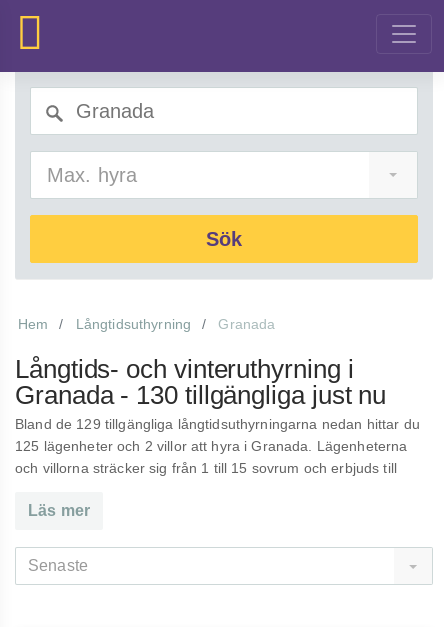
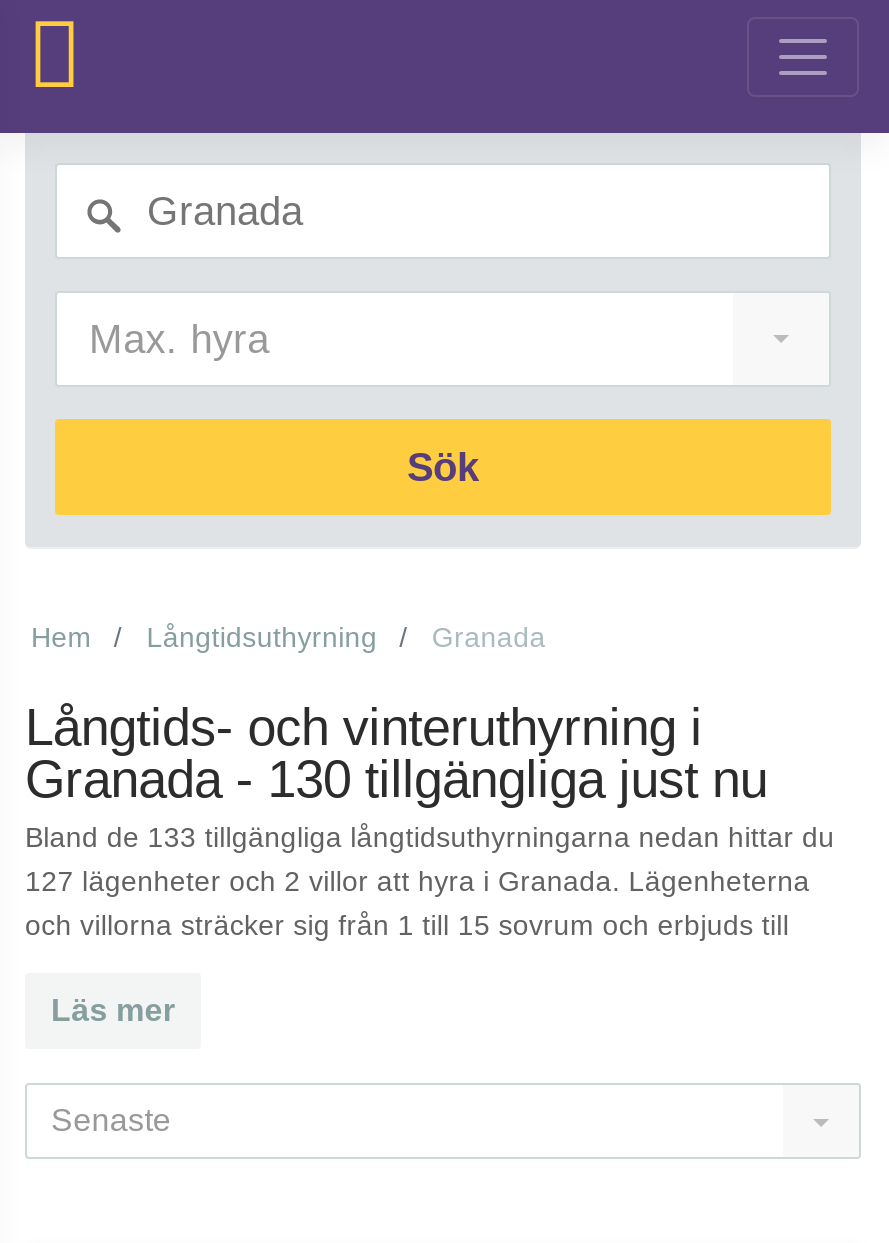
- Bland de 129 tillgängliga långtidsuthyrningarna nedan hittar du
+ Bland de 133 tillgängliga långtidsuthyrningarna nedan hittar du

- 125 lägenheter och 2 villor att hyra i Granada. Lägenheterna
+ 127 lägenheter och 2 villor att hyra i Granada. Lägenheterna
